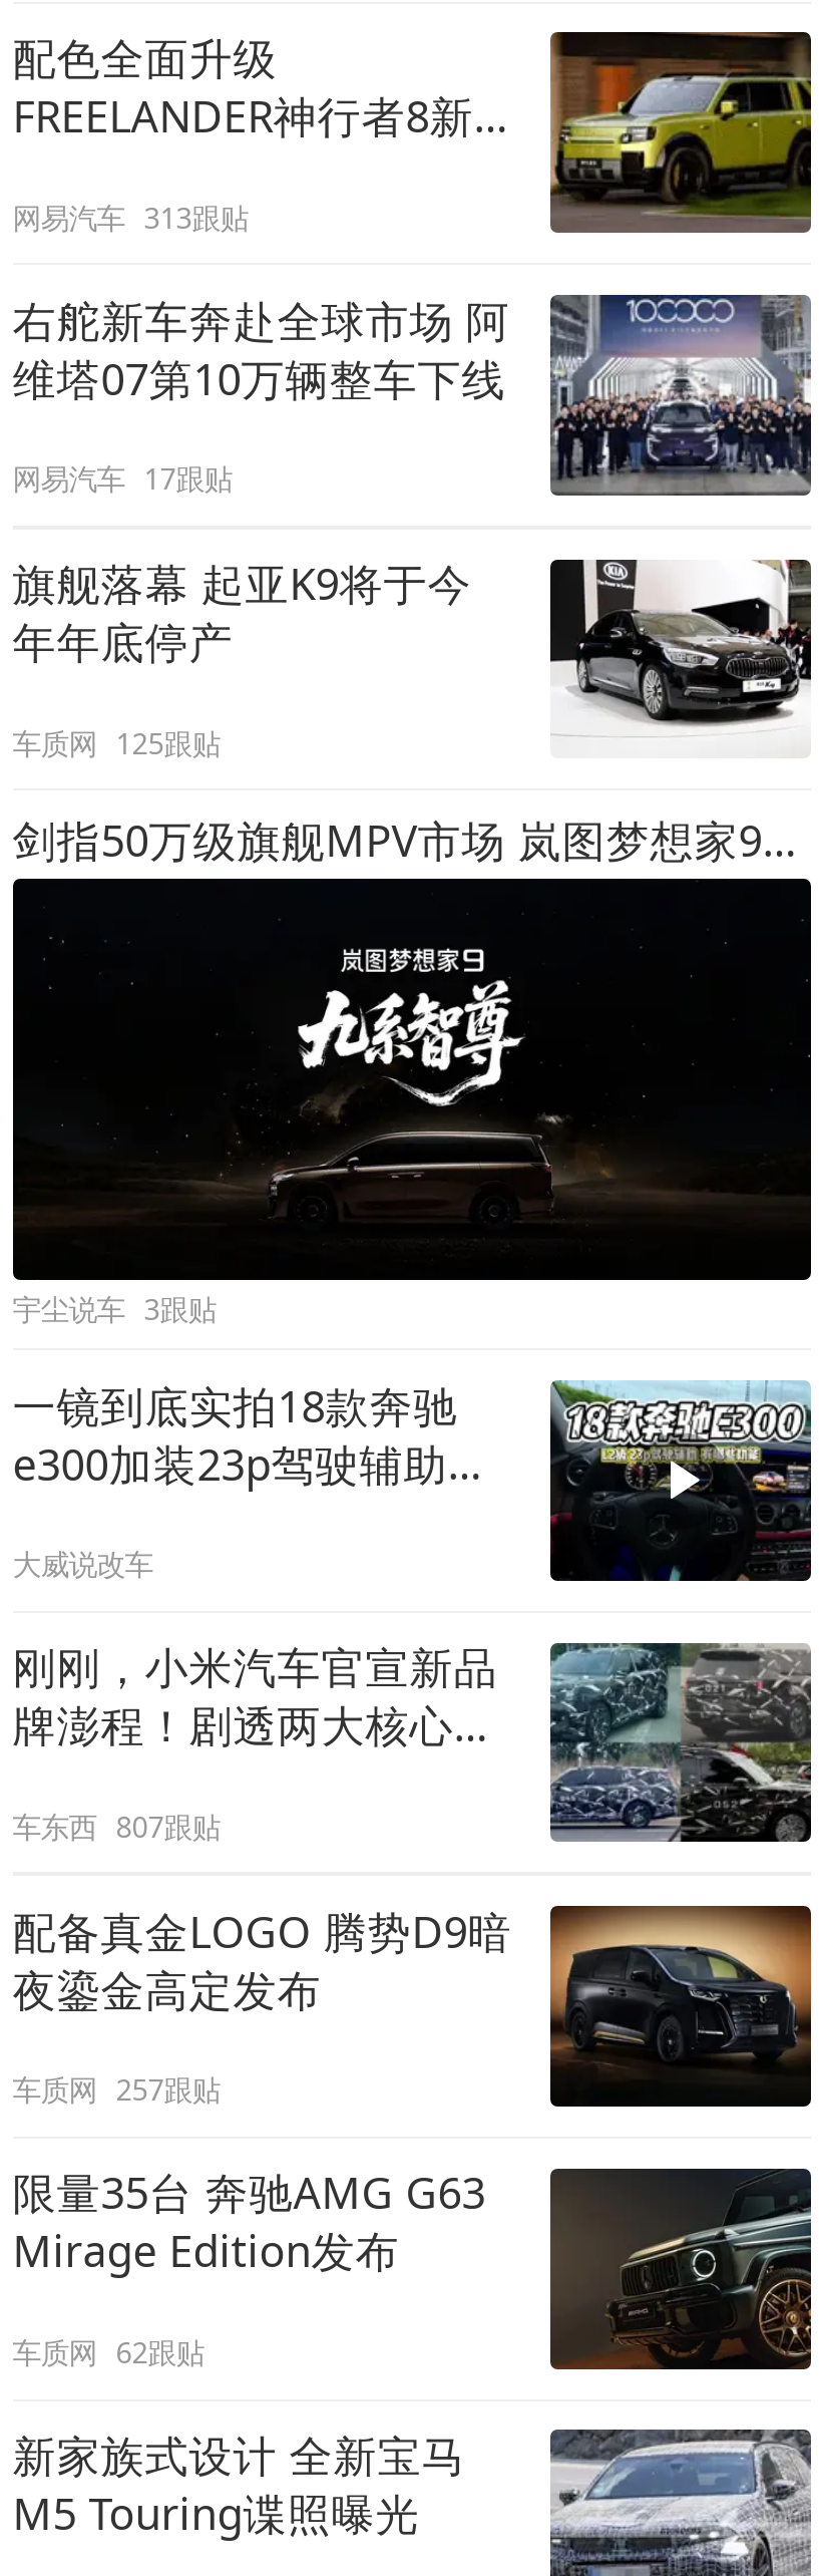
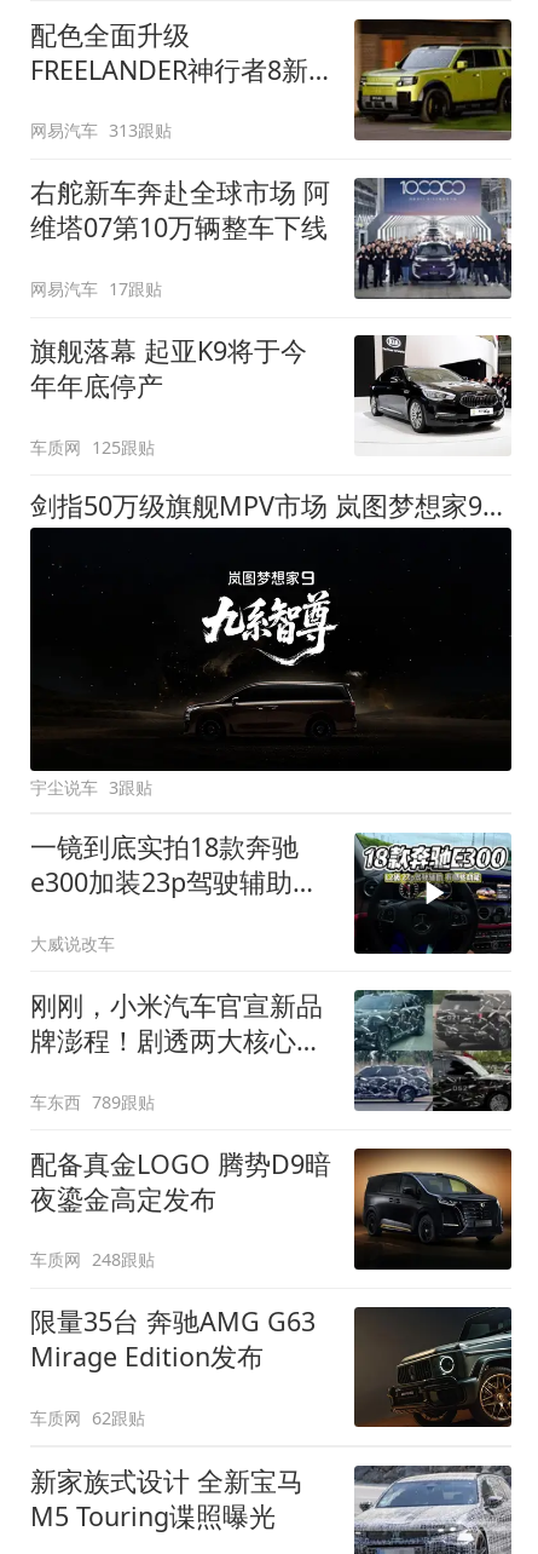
- 车东西 807跟贴
+ 车东西 789跟贴

- 车质网 257跟贴
+ 车质网 248跟贴
